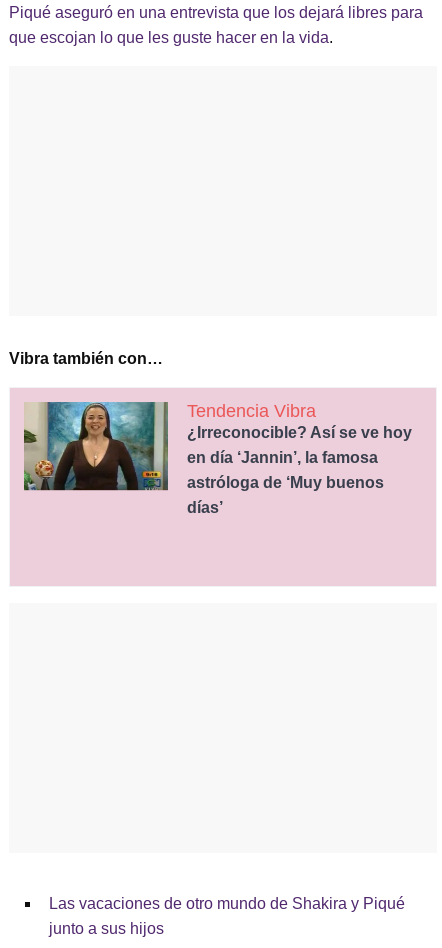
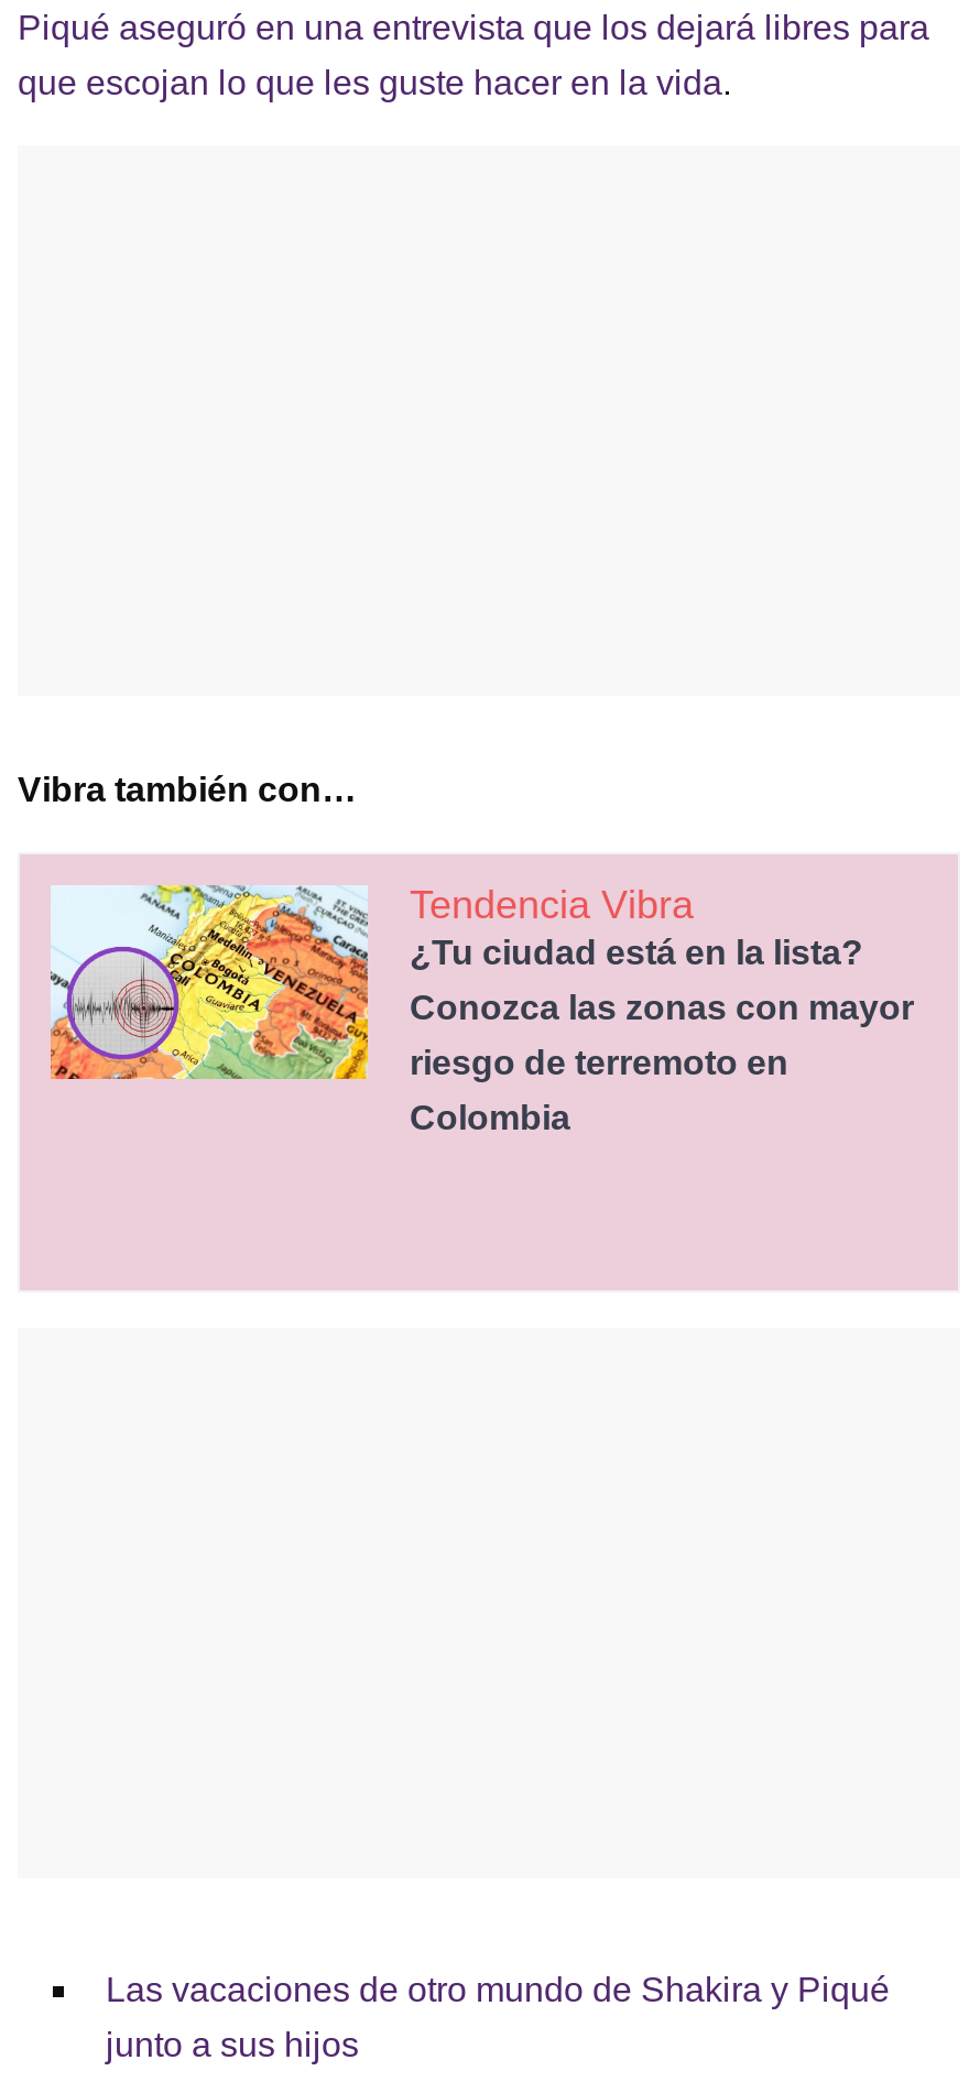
- [image]
- ¿Irreconocible? Así se ve hoy
+ [image]
+ ¿Tu ciudad está en la lista?

- en día ‘Jannin’, la famosa
+ Conozca las zonas con mayor

- astróloga de ‘Muy buenos
+ riesgo de terremoto en

- días’
+ Colombia
